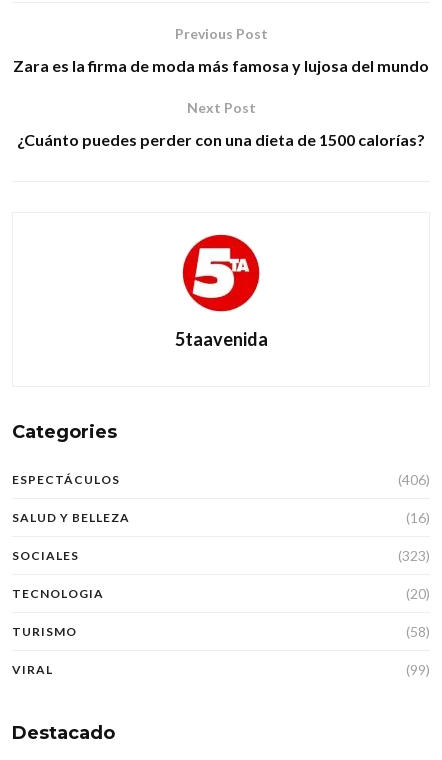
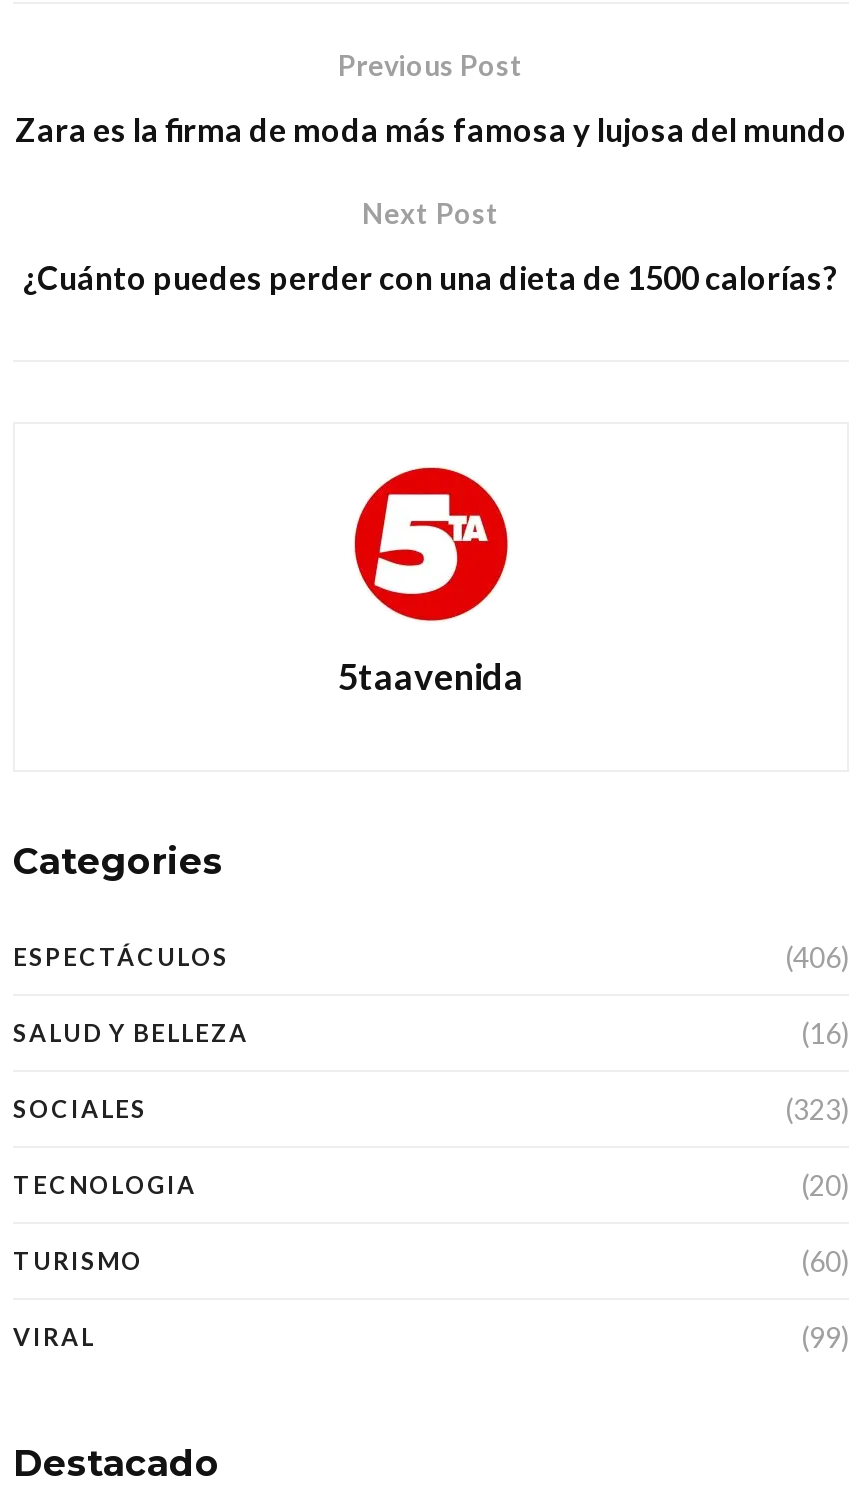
- (58)
+ (60)
